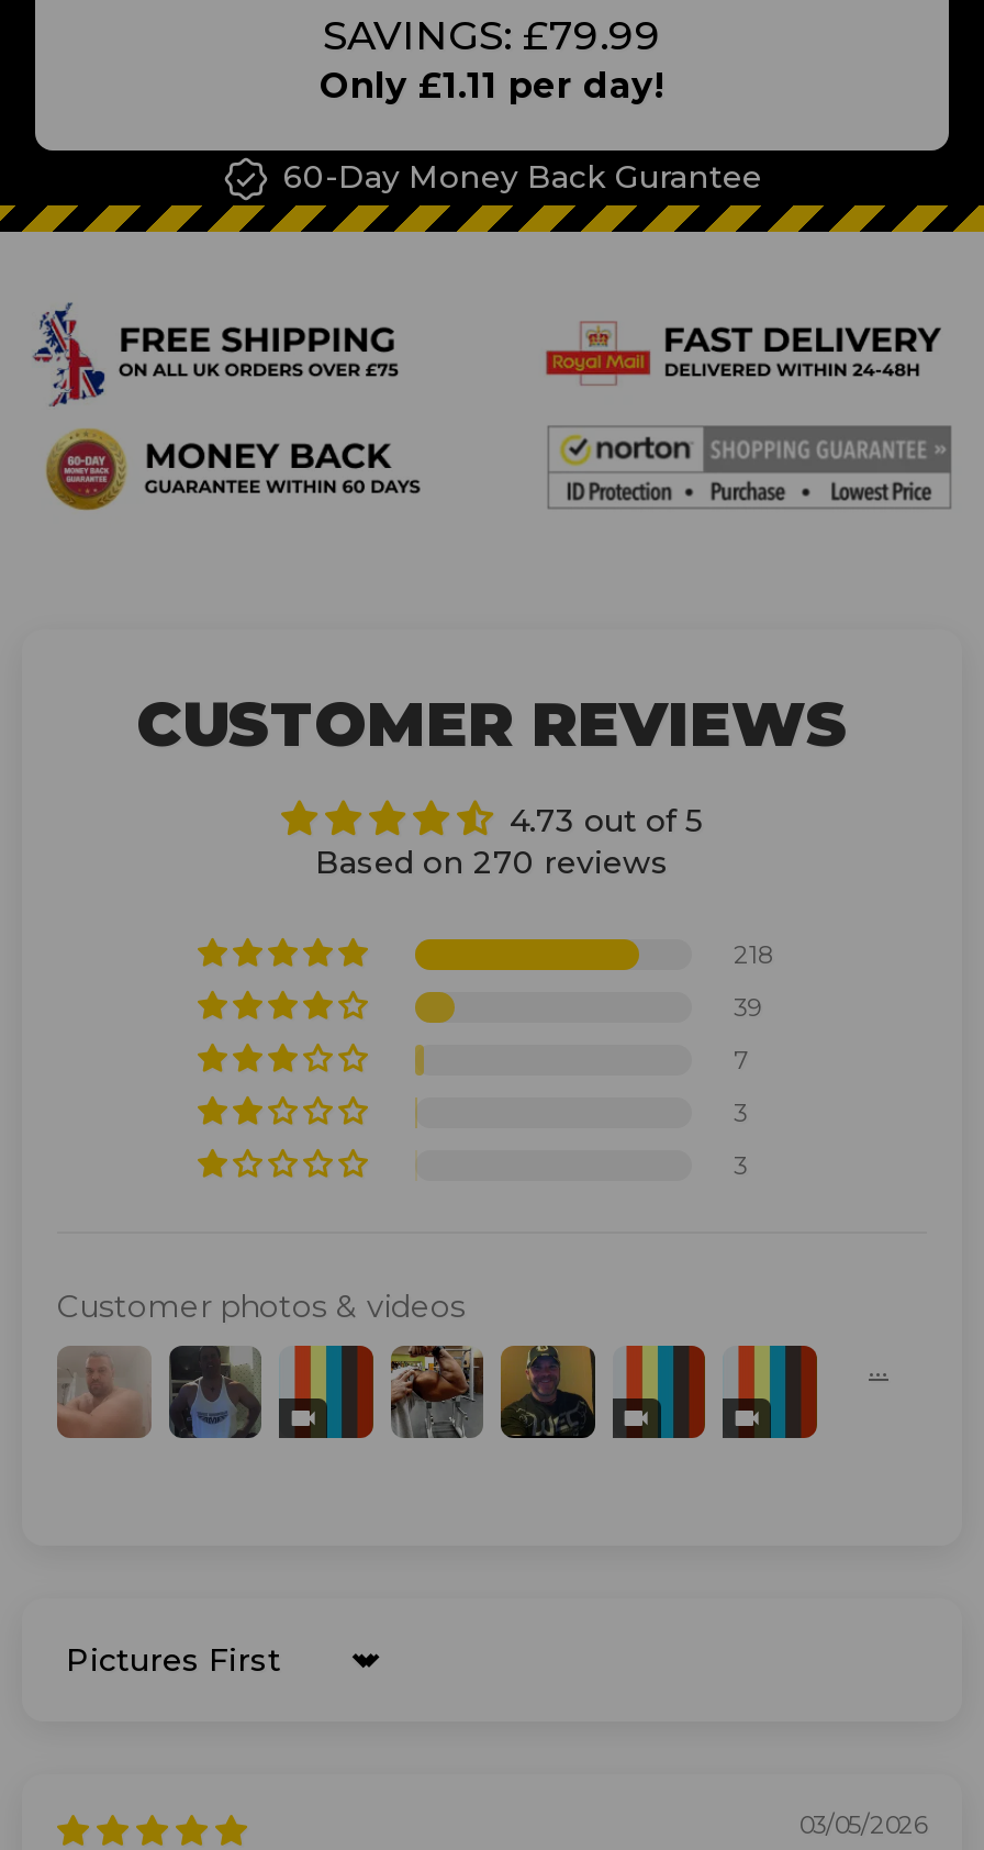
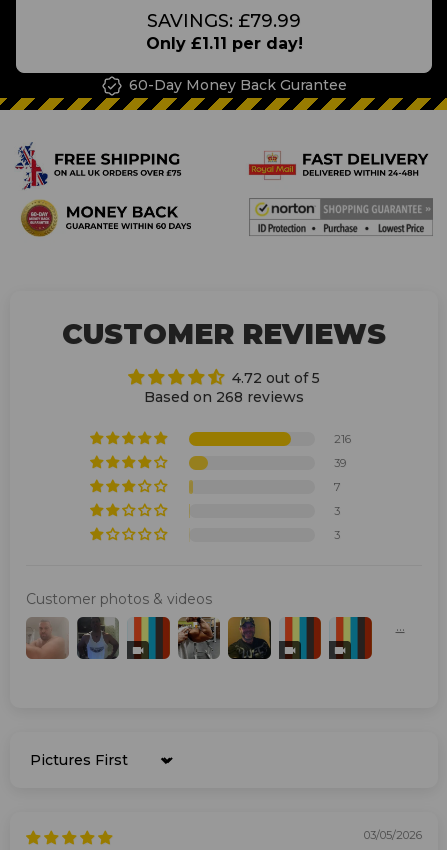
- 4.73 out of 5
+ 4.72 out of 5

- Based on 270 reviews
+ Based on 268 reviews

- 218
+ 216
